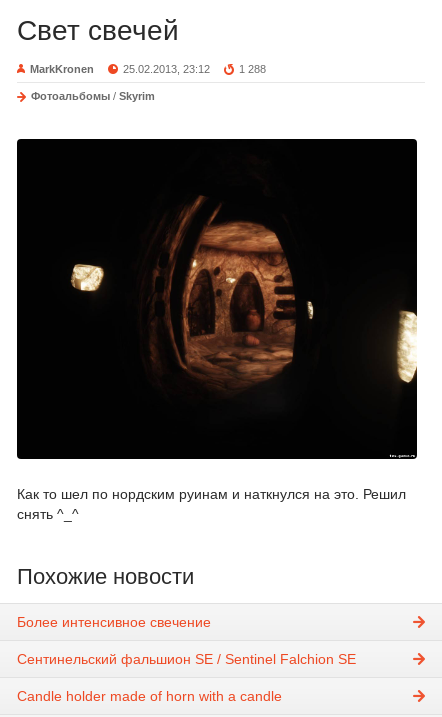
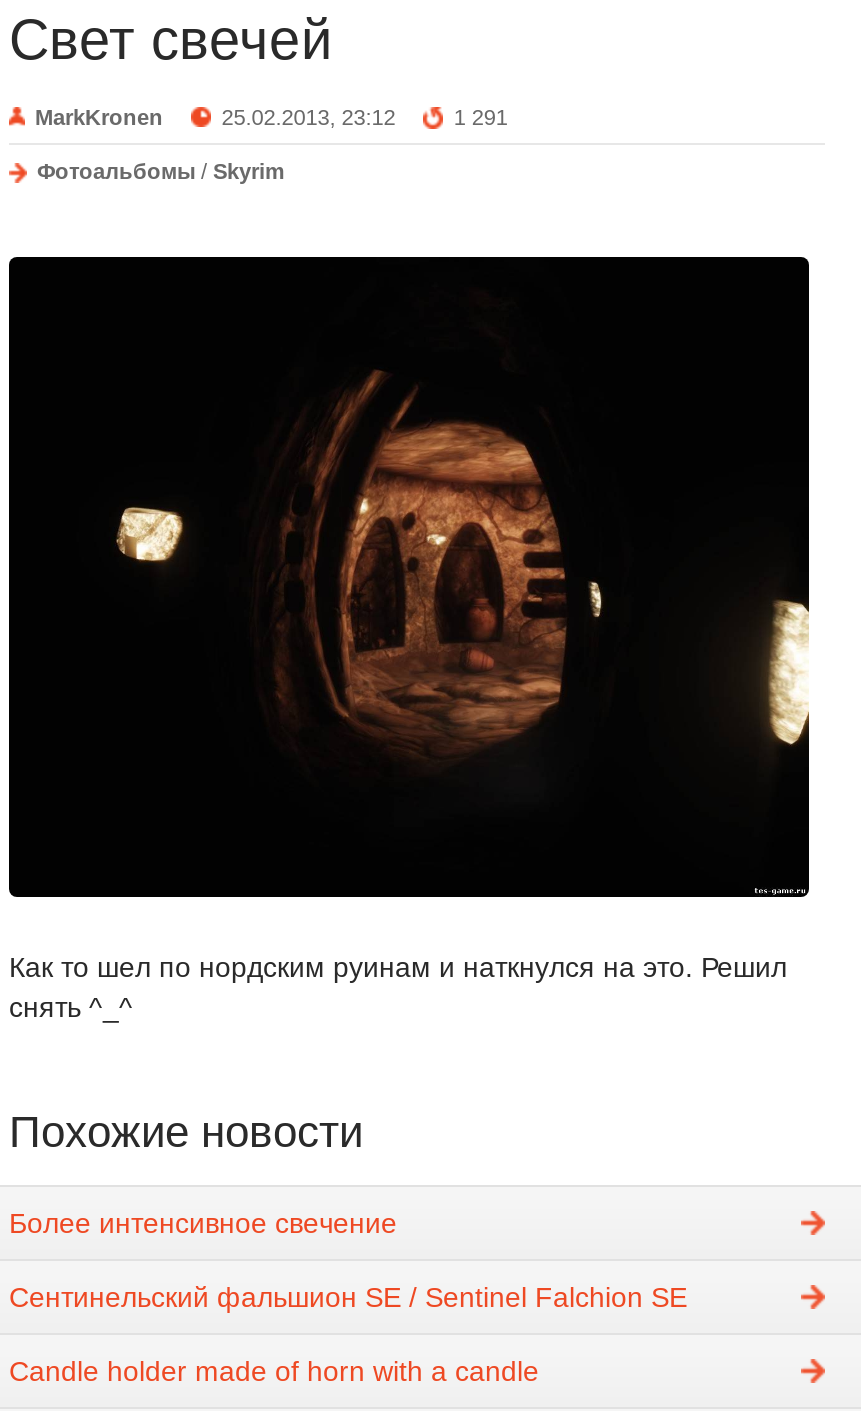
- 1 288
+ 1 291
